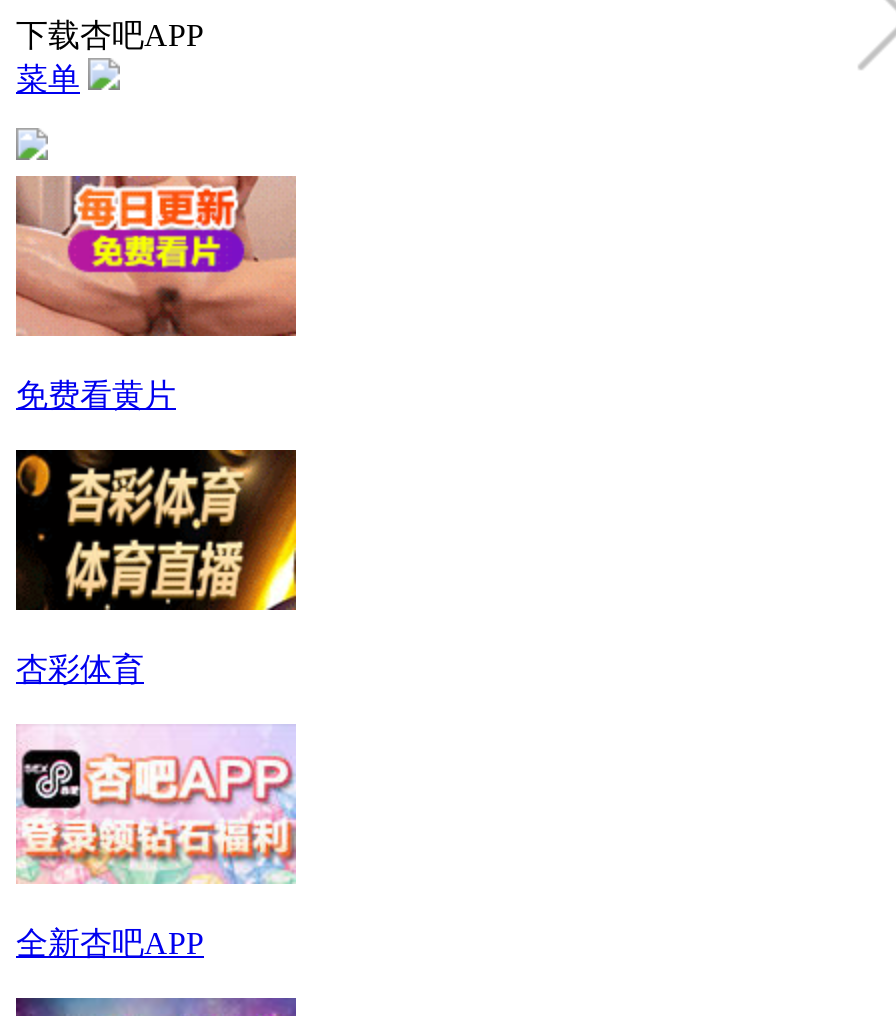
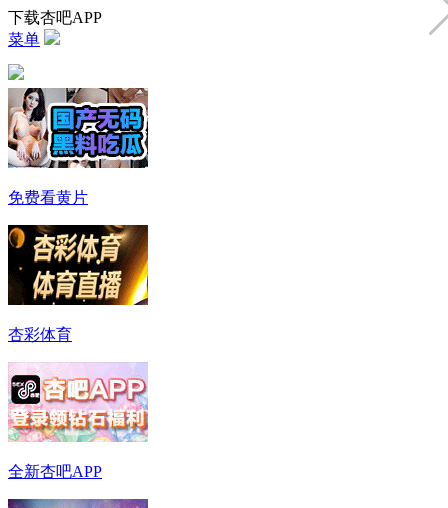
- [image]
+ [image]
